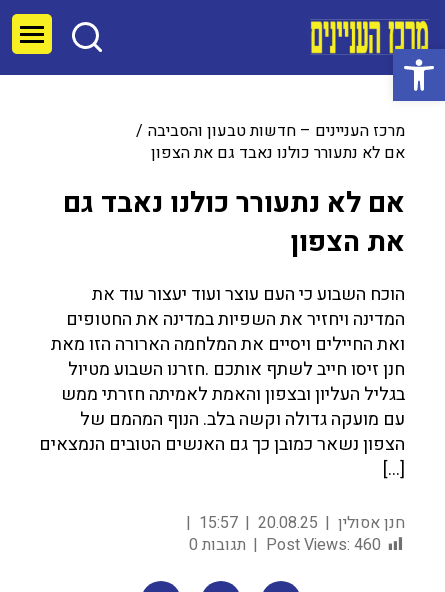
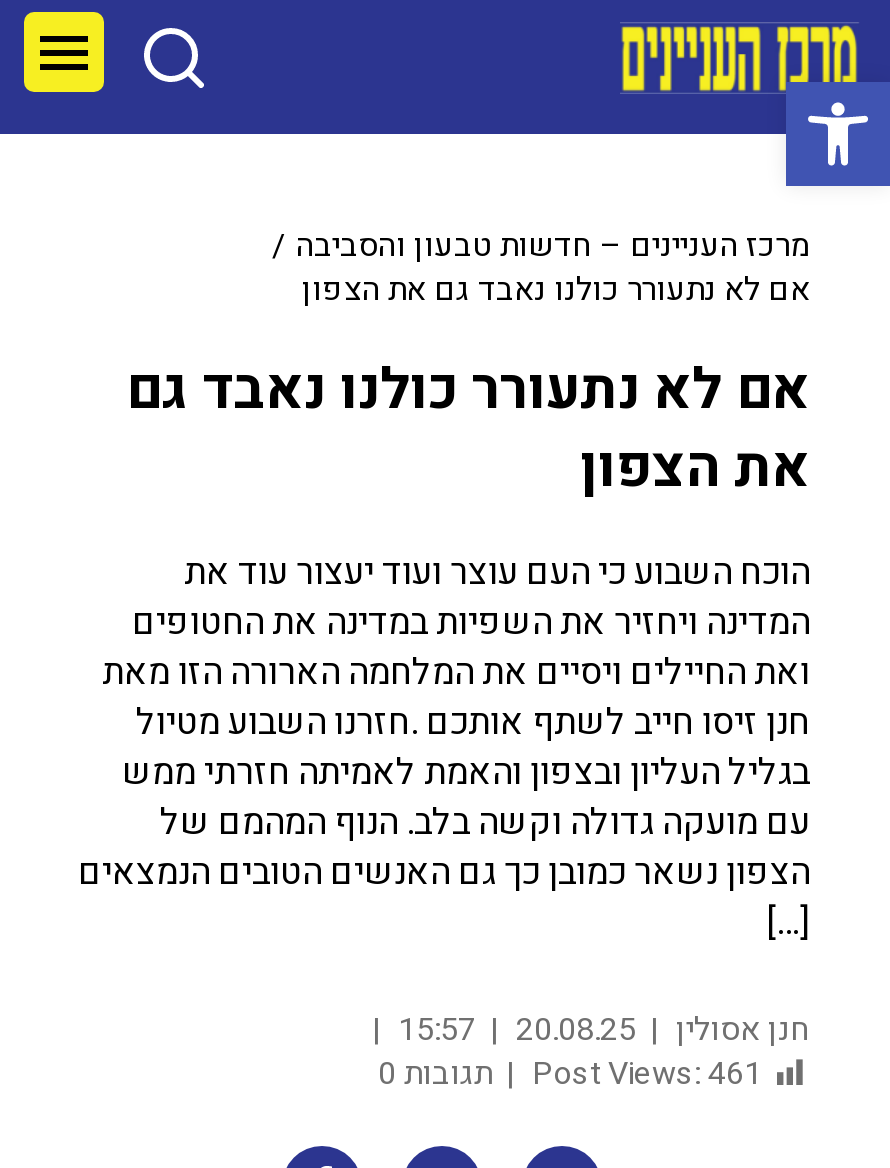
- Post Views: 460
+ Post Views: 461
